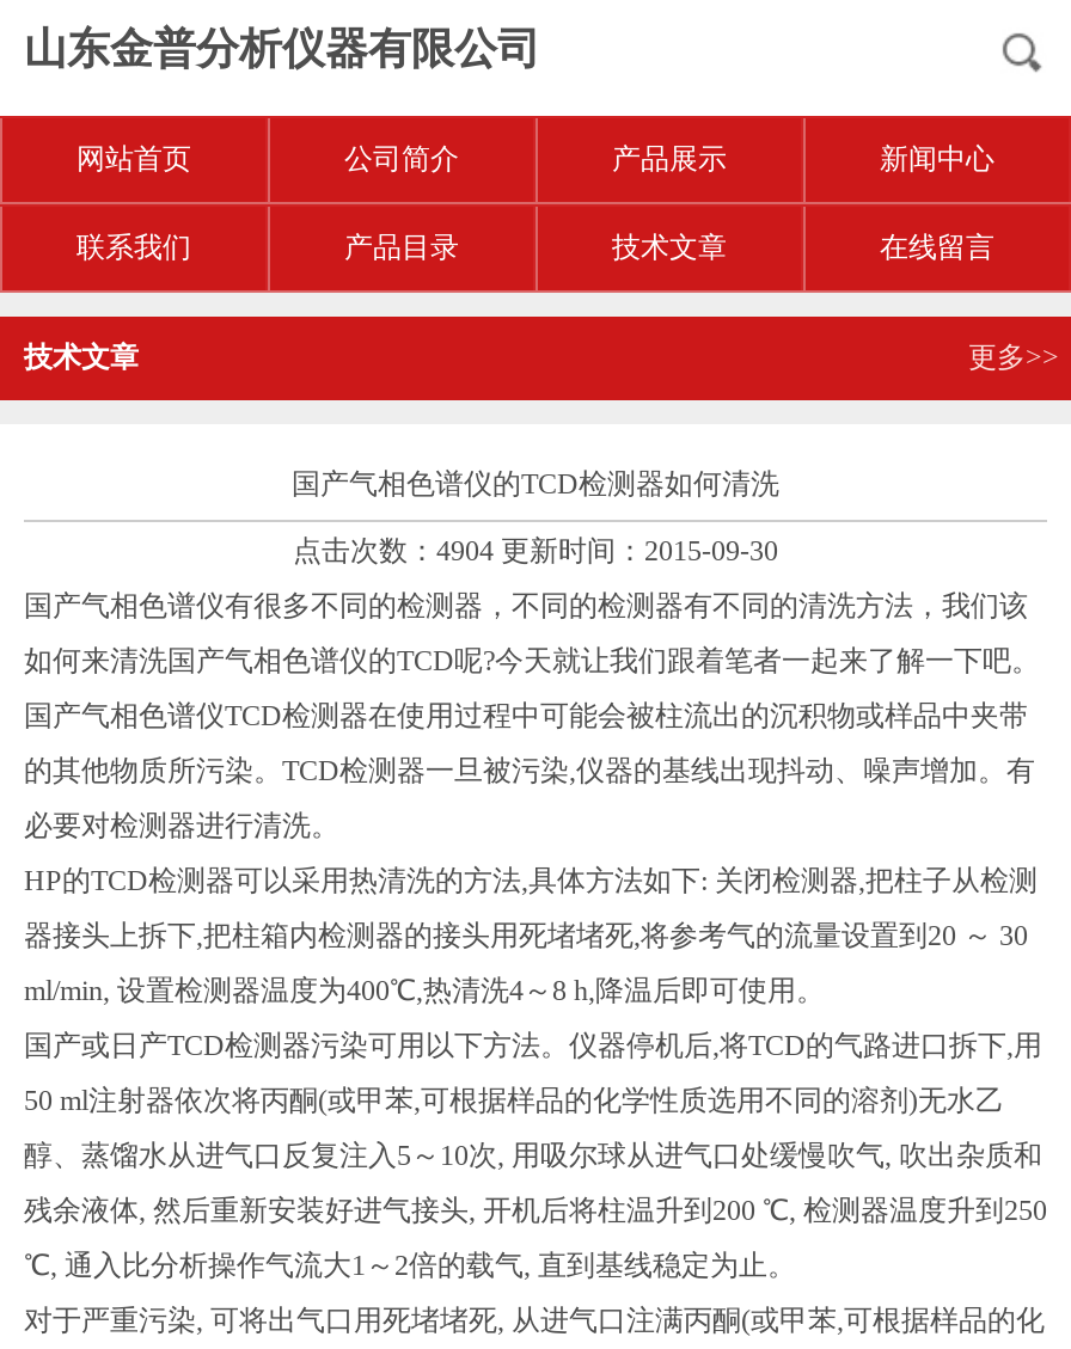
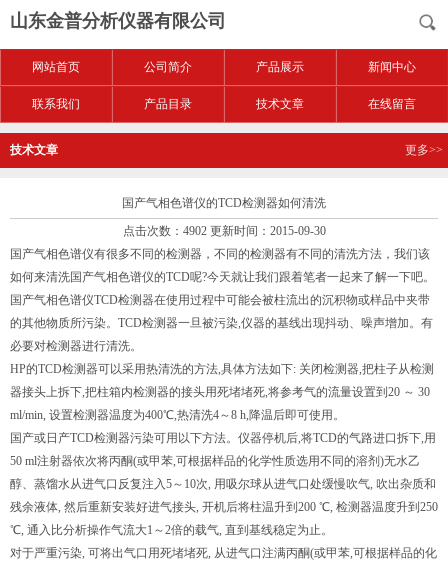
- 点击次数：4904 更新时间：2015-09-30
+ 点击次数：4902 更新时间：2015-09-30
